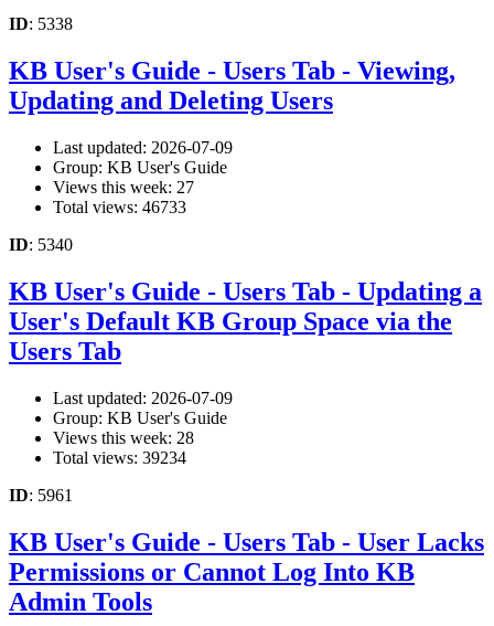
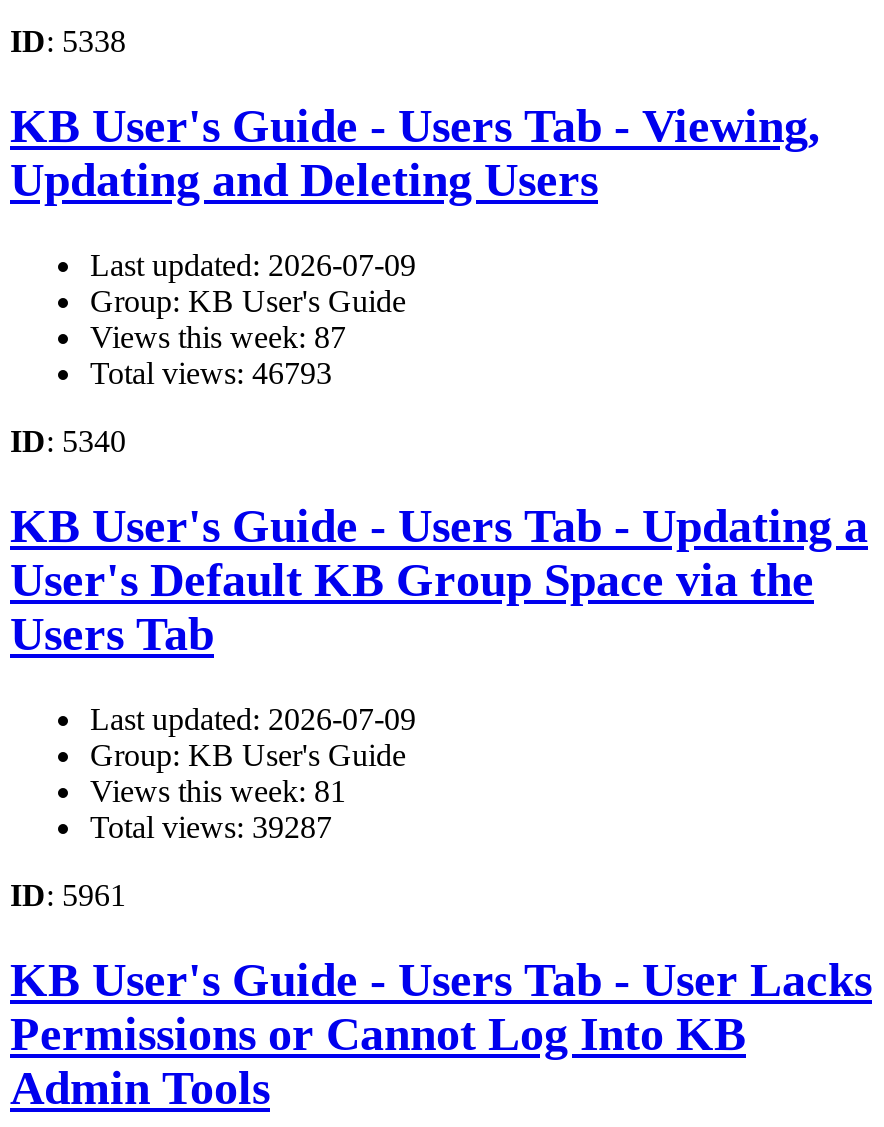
- Views this week: 27
+ Views this week: 87

- Total views: 46733
+ Total views: 46793

- Views this week: 28
+ Views this week: 81

- Total views: 39234
+ Total views: 39287
